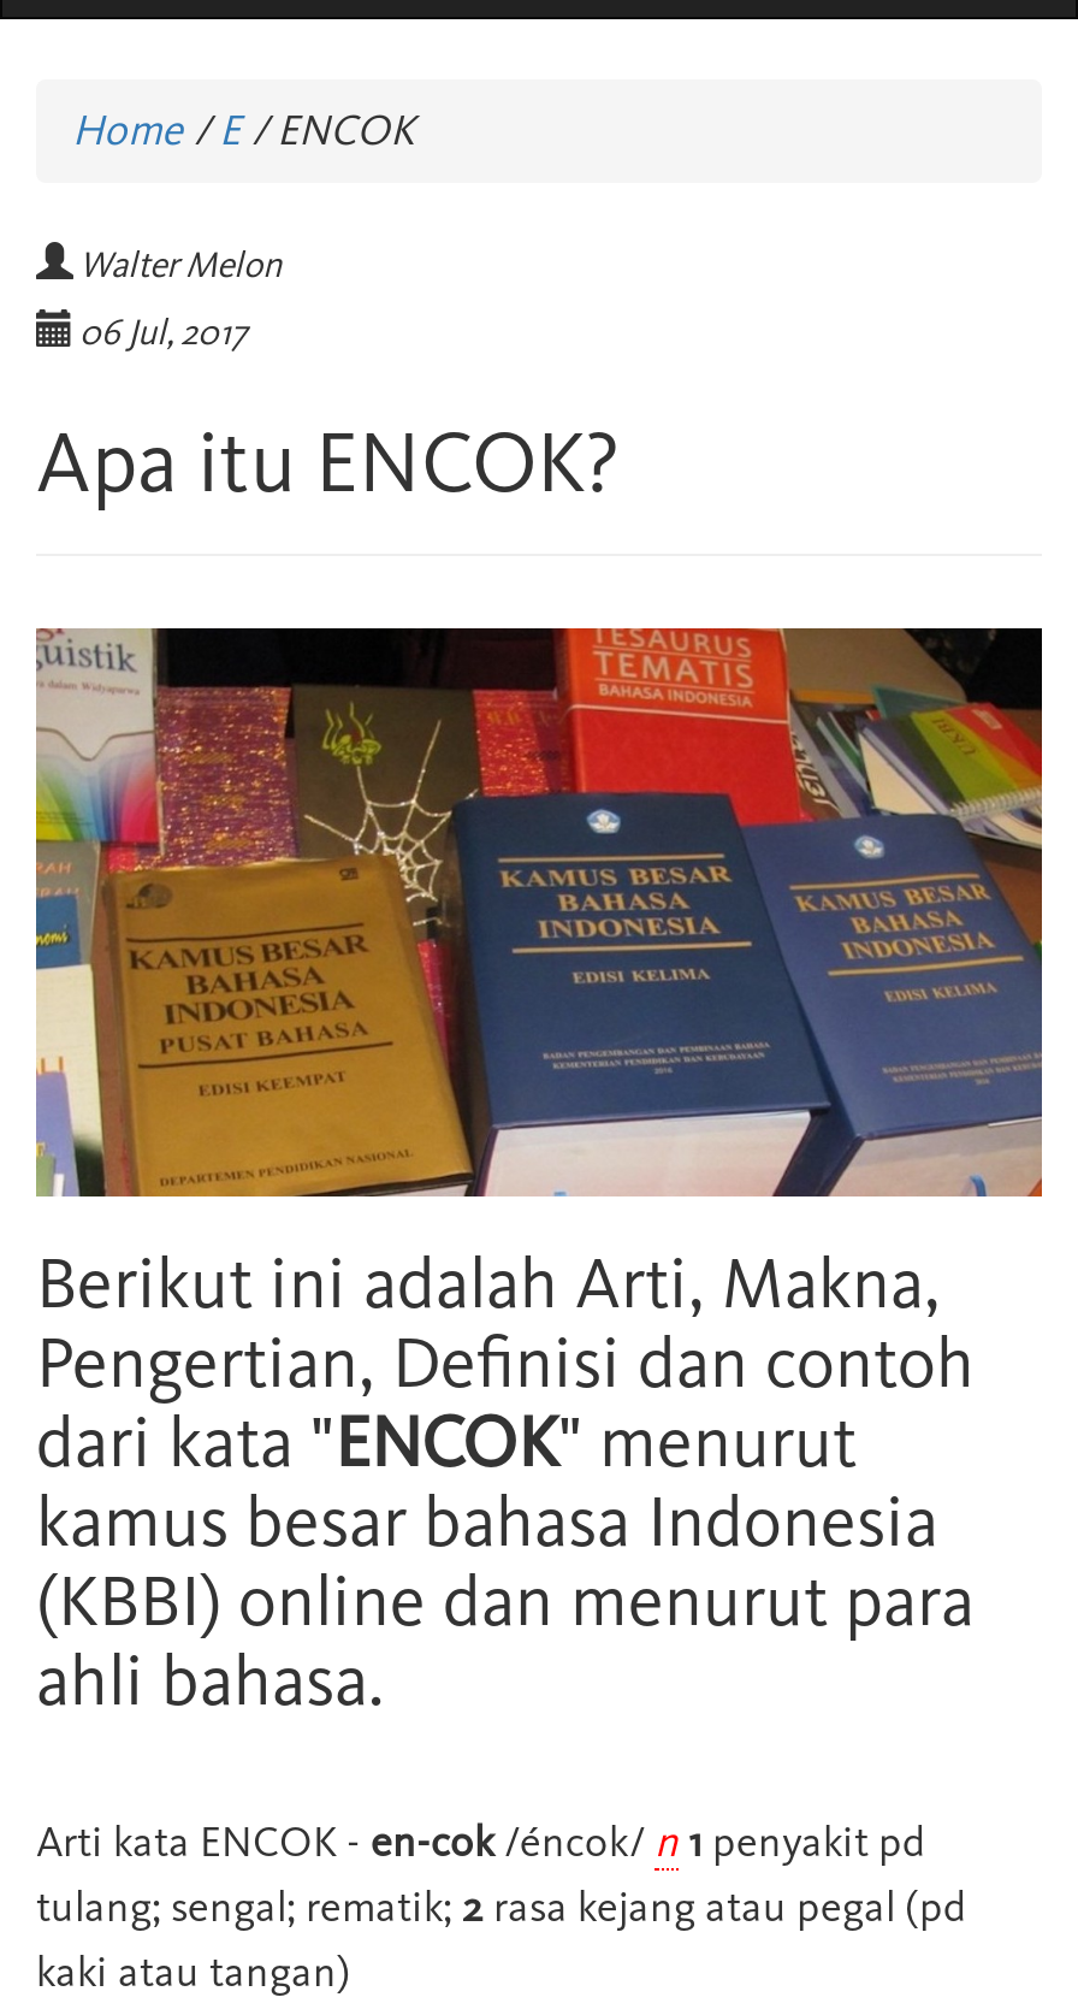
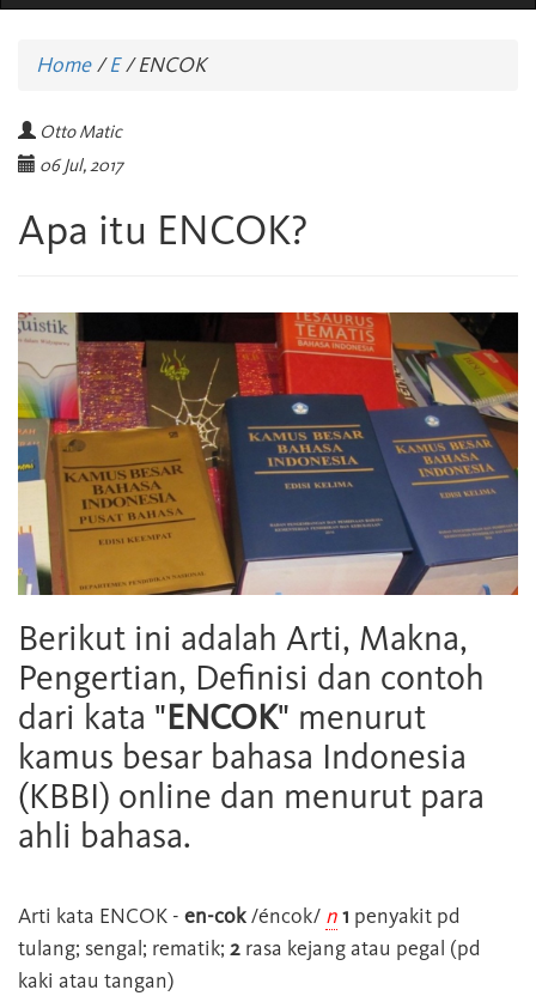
- Walter Melon
+ Otto Matic
